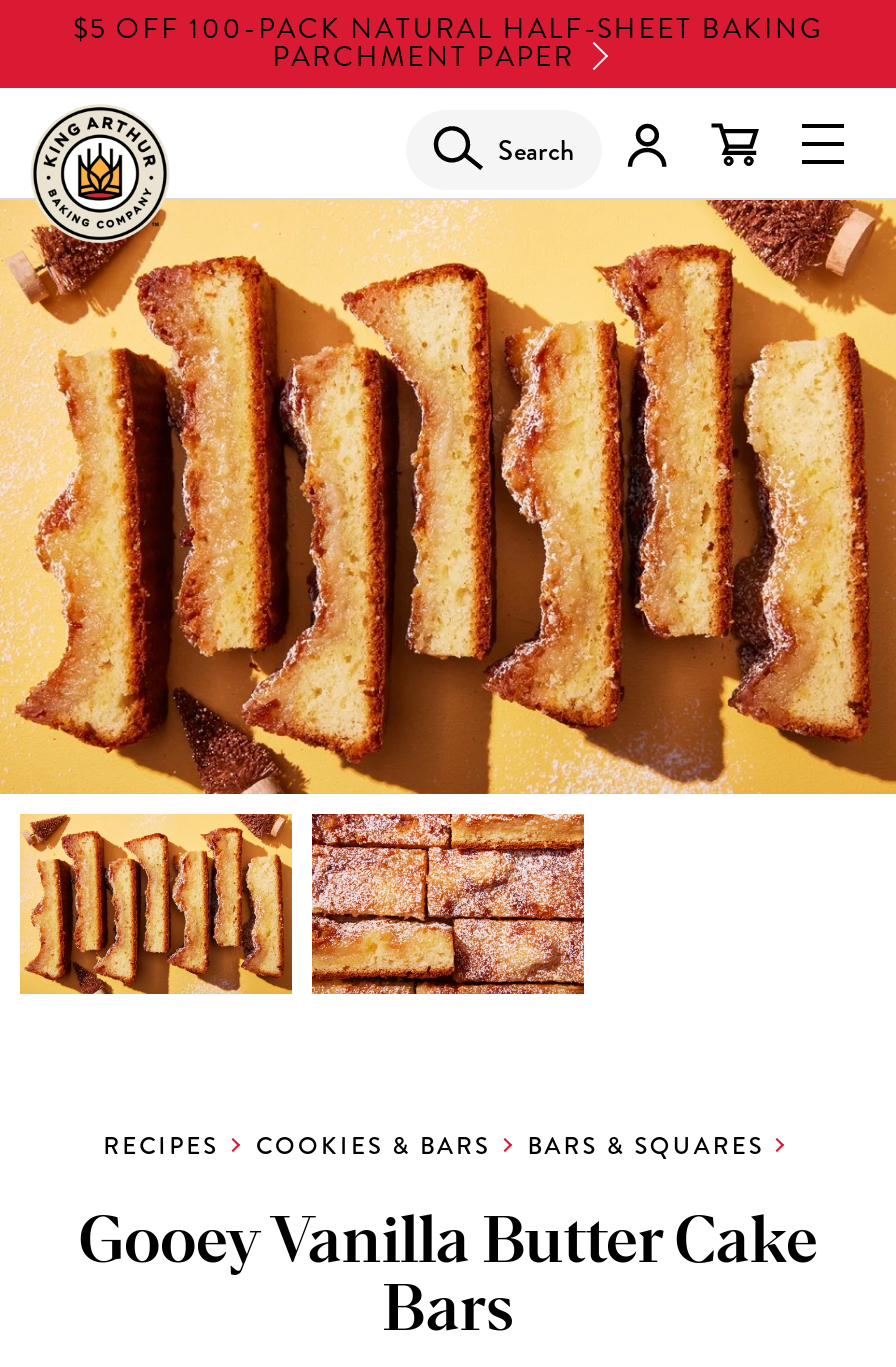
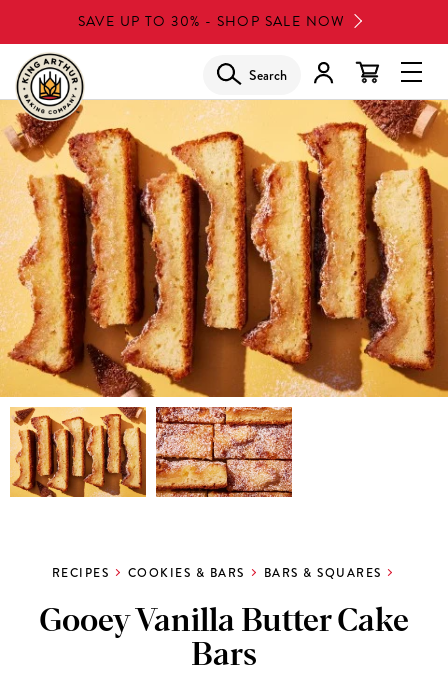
- $5 OFF 100-PACK NATURAL HALF-SHEET BAKING
- PARCHMENT PAPER
+ SAVE UP TO 30% - SHOP SALE NOW
